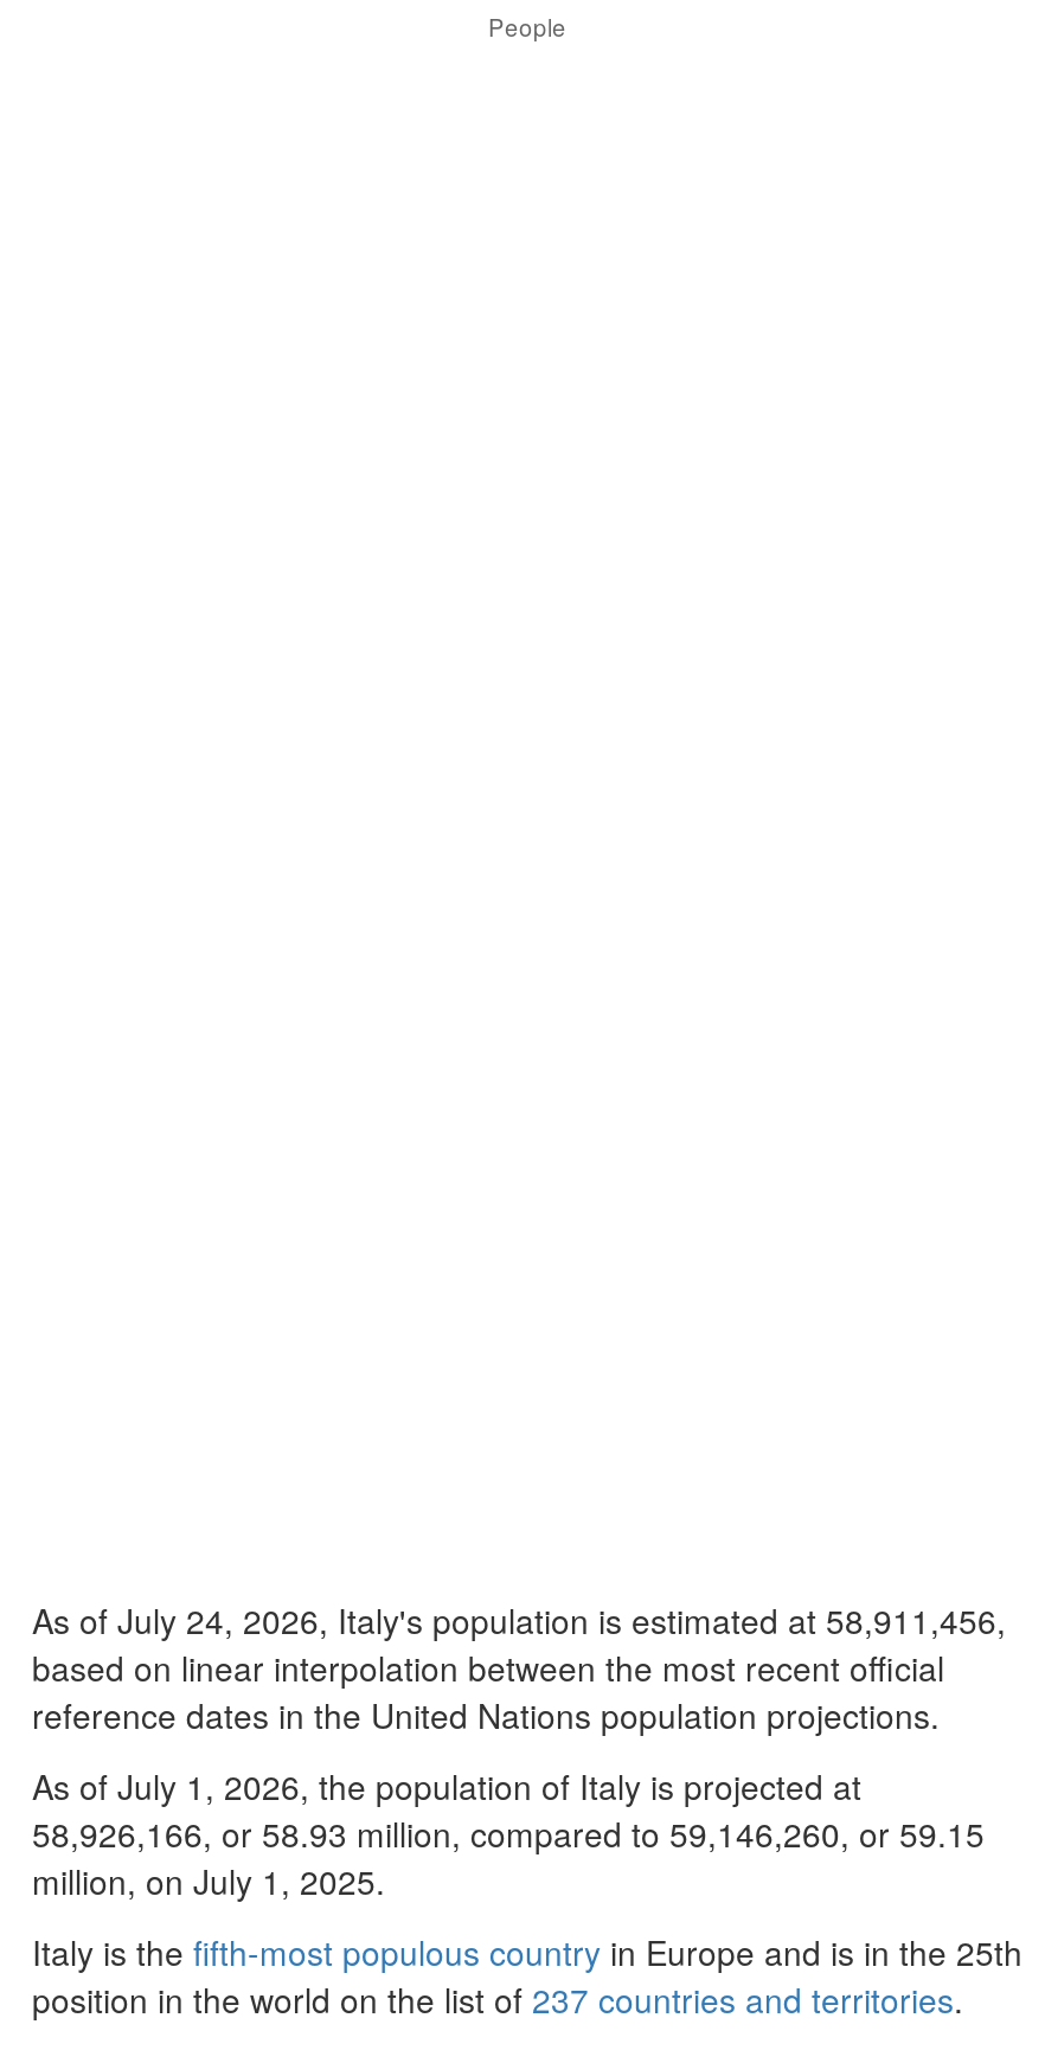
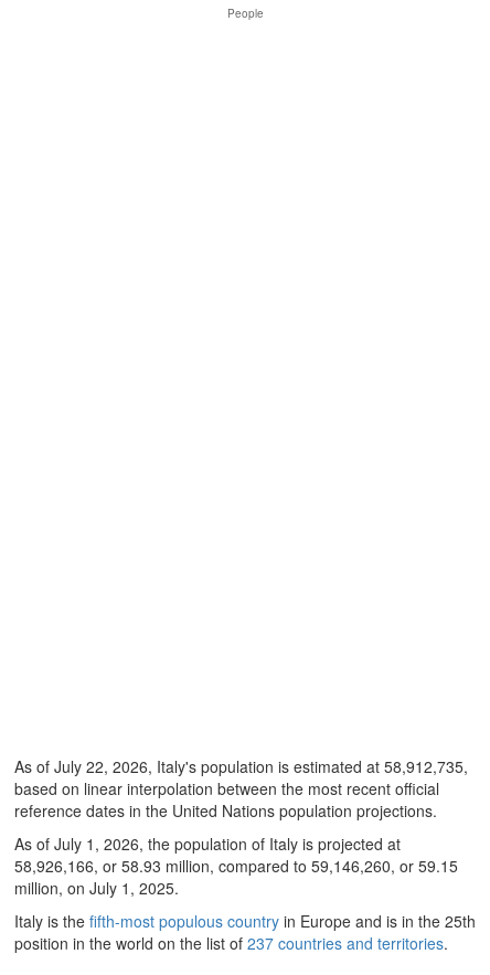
- As of July 24, 2026, Italy's population is estimated at 58,911,456,
+ As of July 22, 2026, Italy's population is estimated at 58,912,735,
